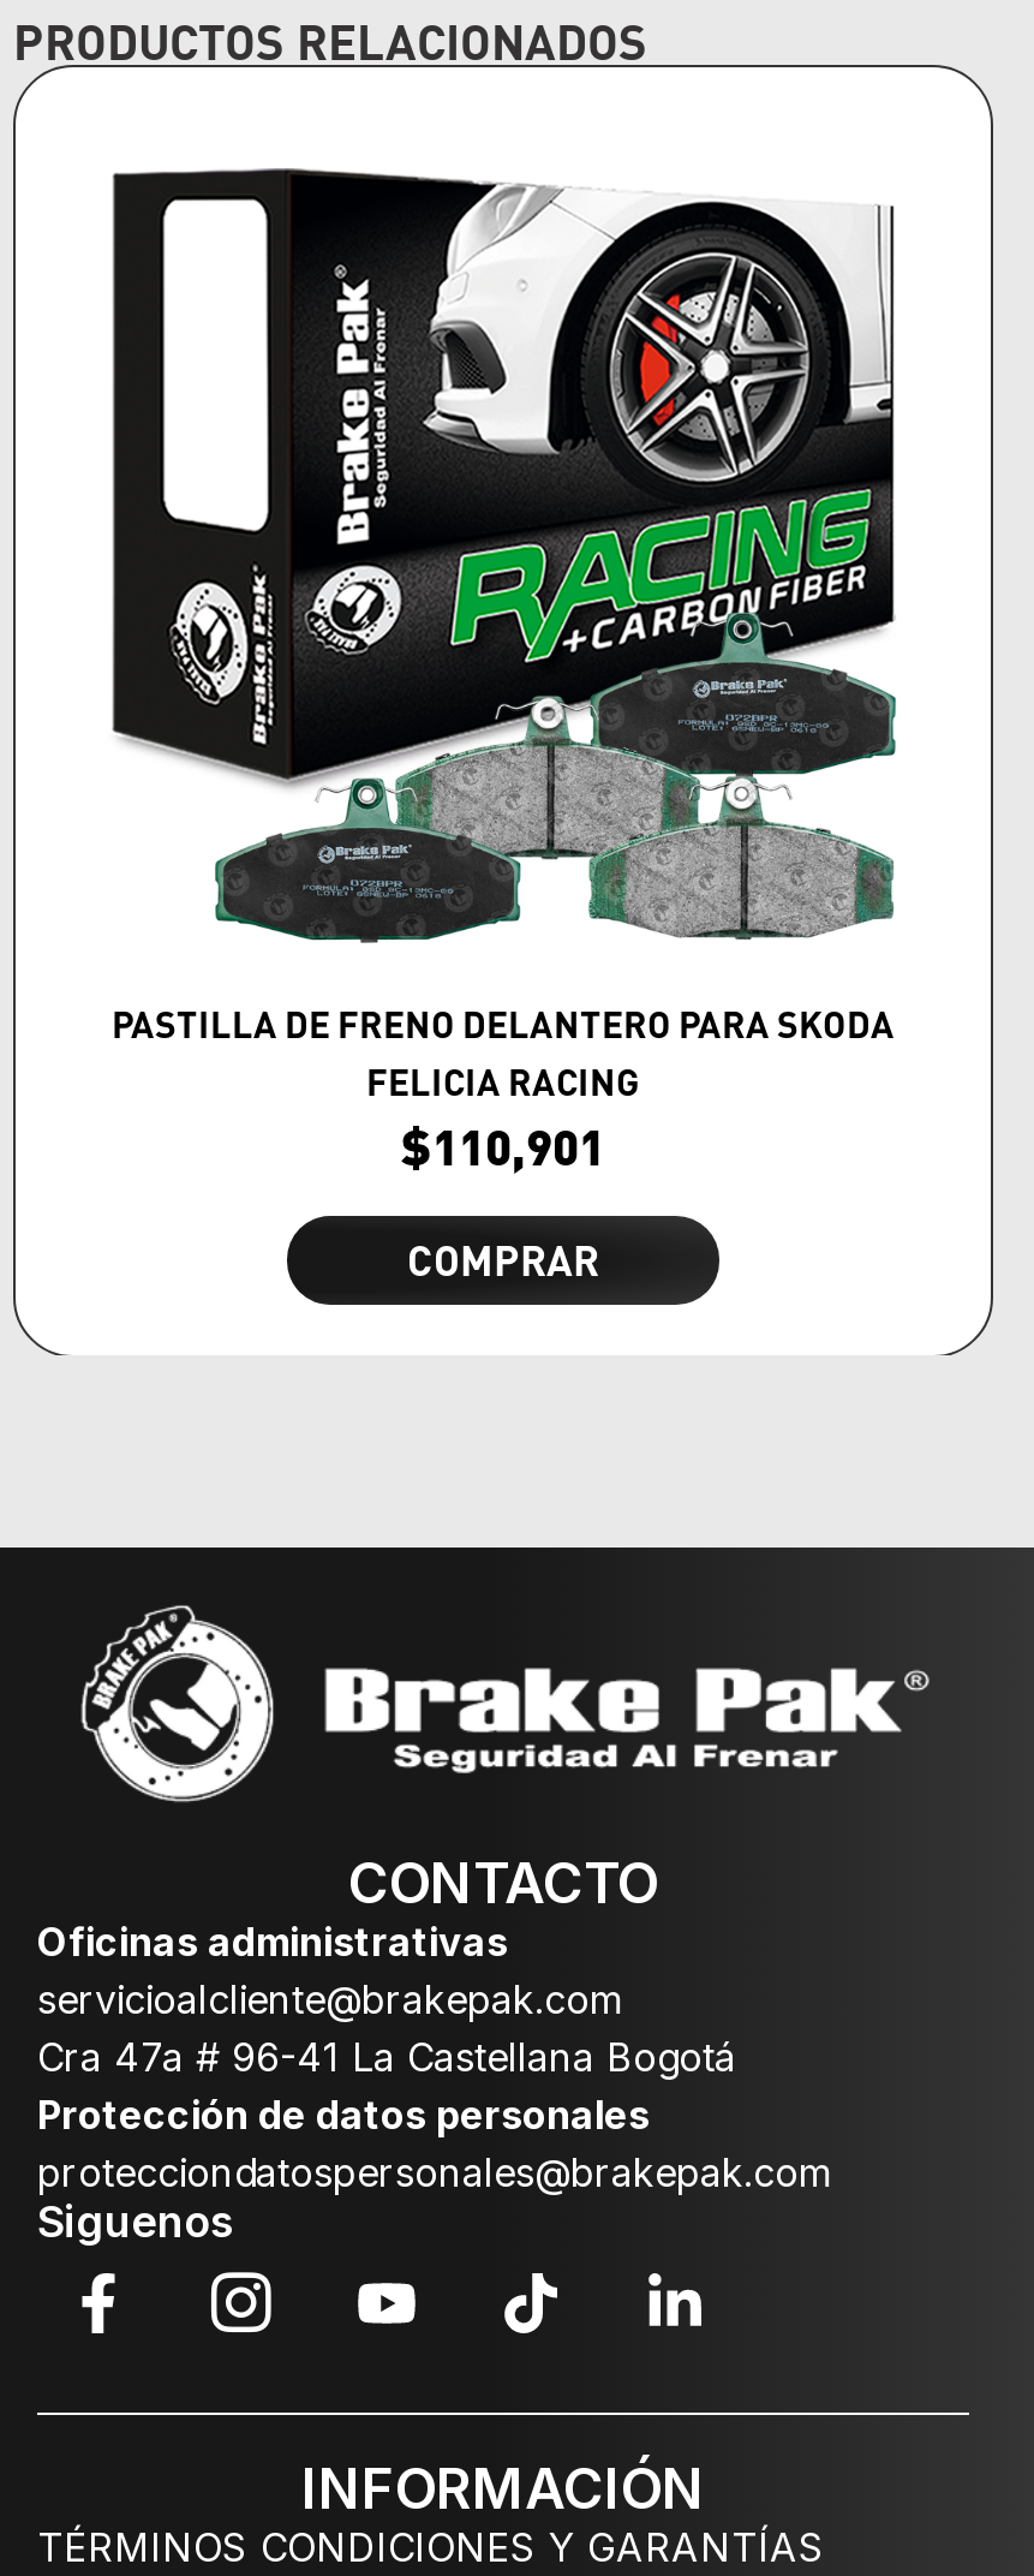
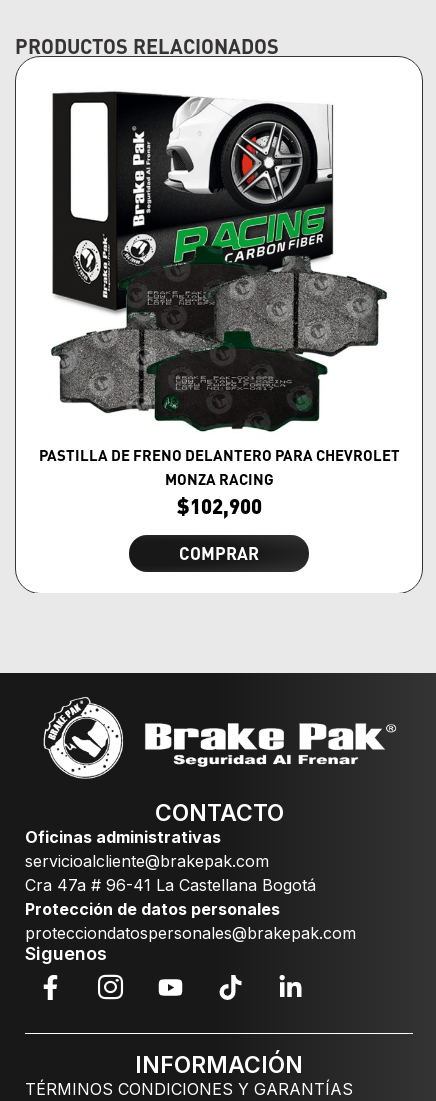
- [image]
- PASTILLA DE FRENO DELANTERO PARA SKODA
+ [image]
+ PASTILLA DE FRENO DELANTERO PARA CHEVROLET

- FELICIA RACING
+ MONZA RACING

- $110,901
+ $102,900
